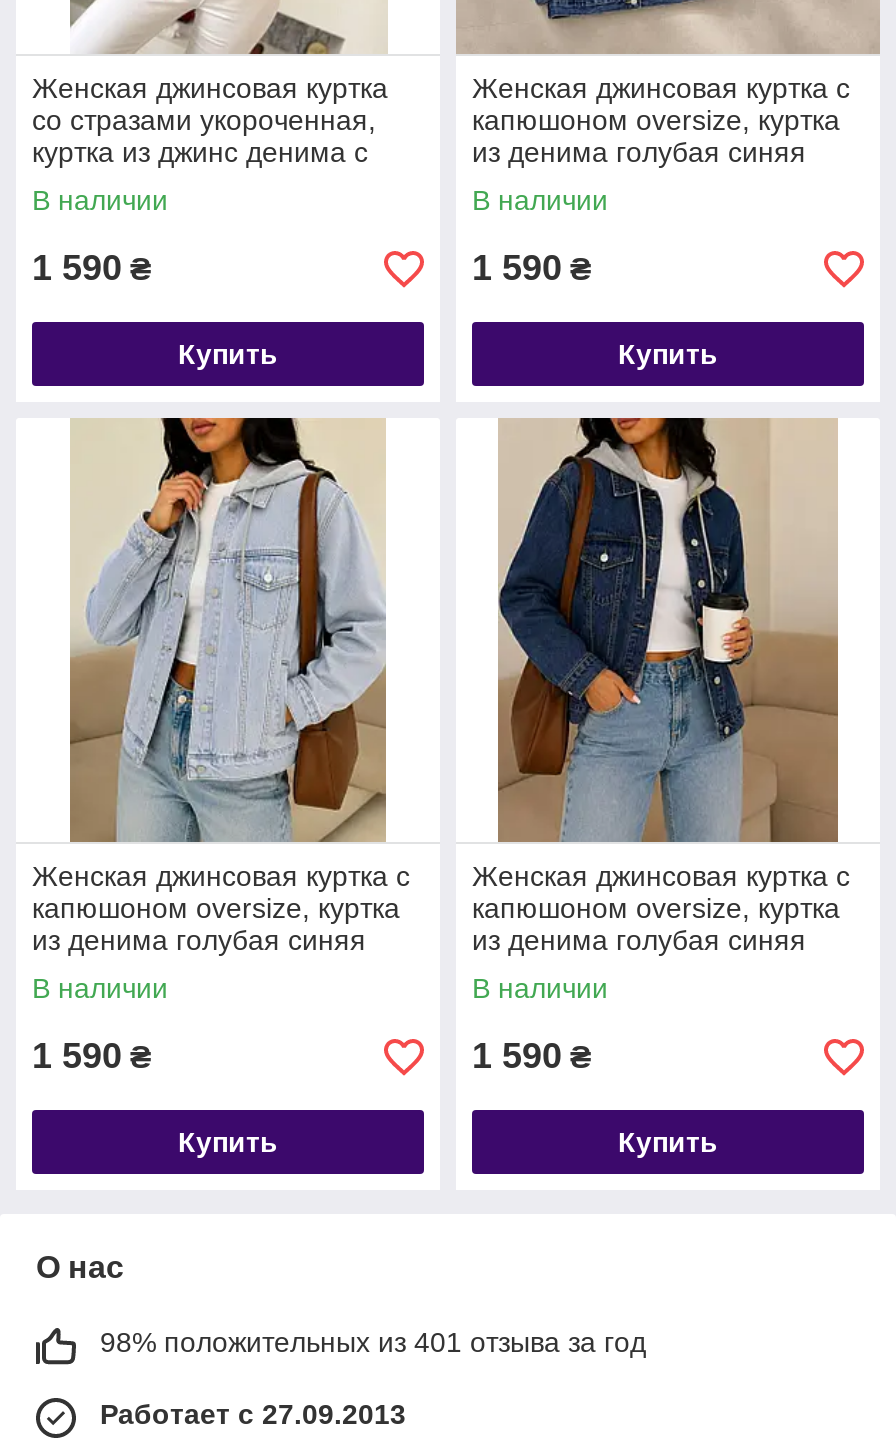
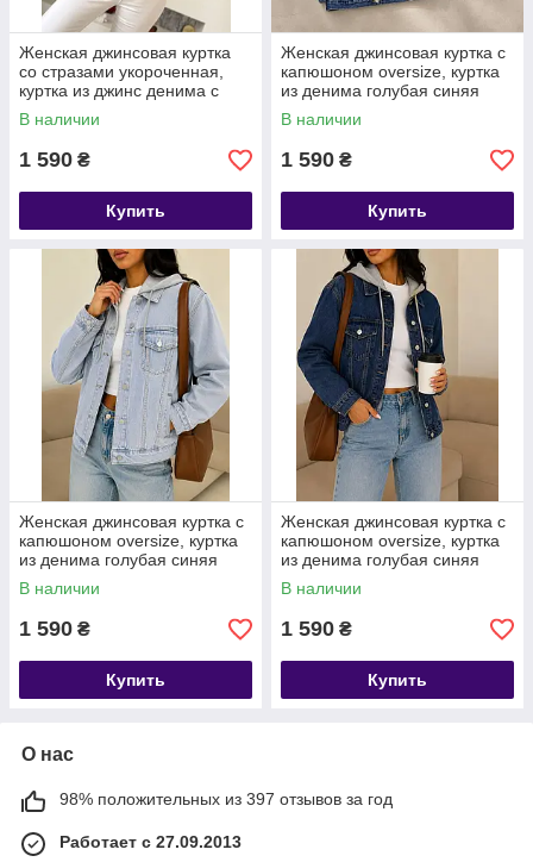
- 98% положительных из 401 отзыва за год
+ 98% положительных из 397 отзывов за год
